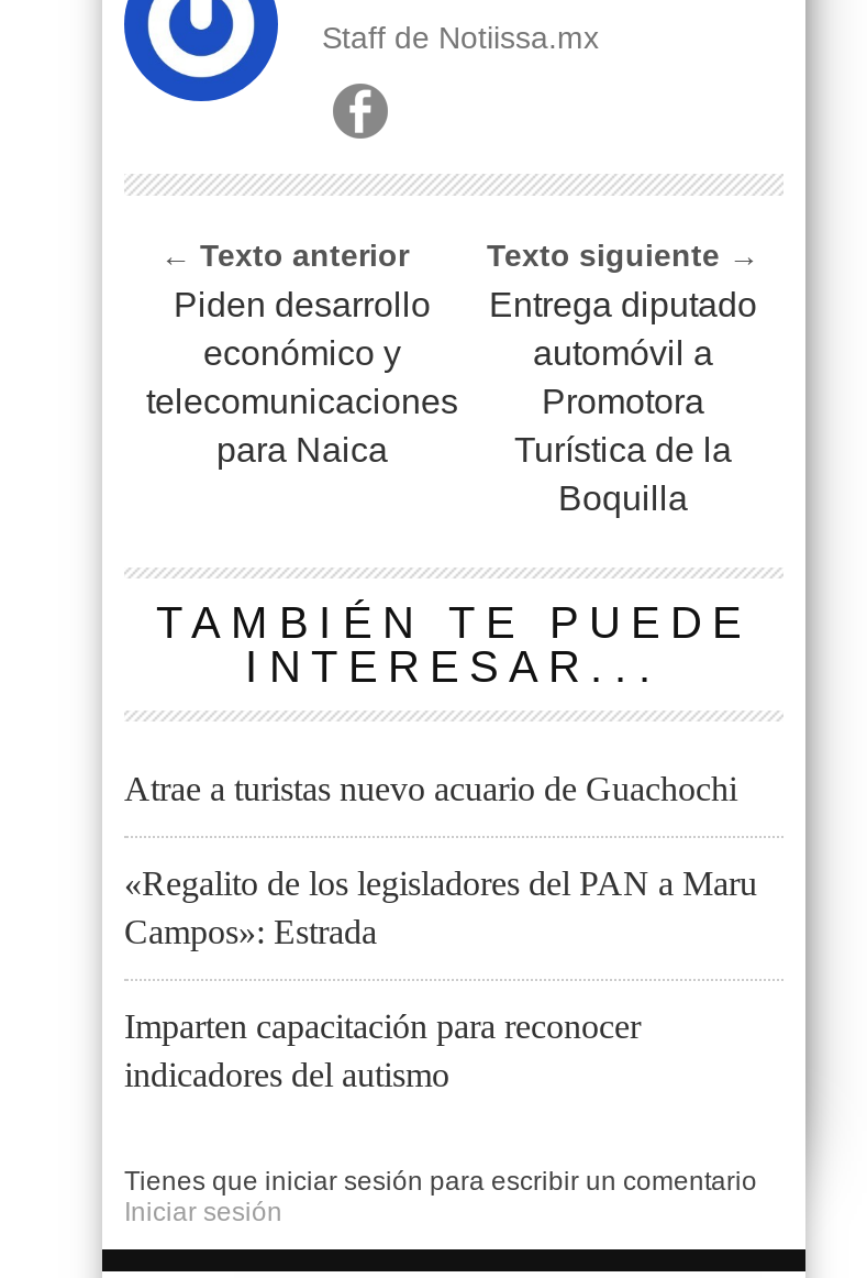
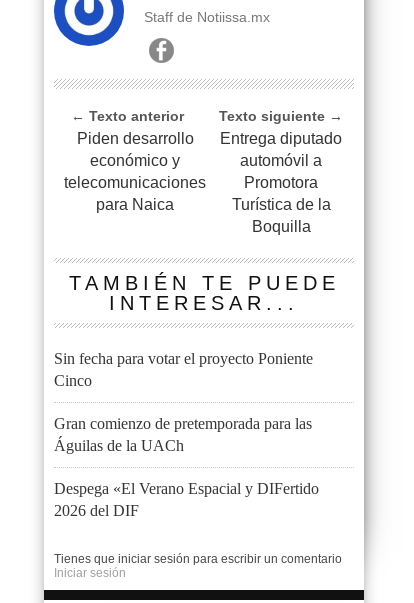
- Atrae a turistas nuevo acuario de Guachochi
+ Sin fecha para votar el proyecto Poniente
+ Cinco

- «Regalito de los legisladores del PAN a Maru
- Campos»: Estrada
+ Gran comienzo de pretemporada para las
+ Águilas de la UACh

- Imparten capacitación para reconocer
- indicadores del autismo
+ Despega «El Verano Espacial y DIFertido
+ 2026 del DIF
